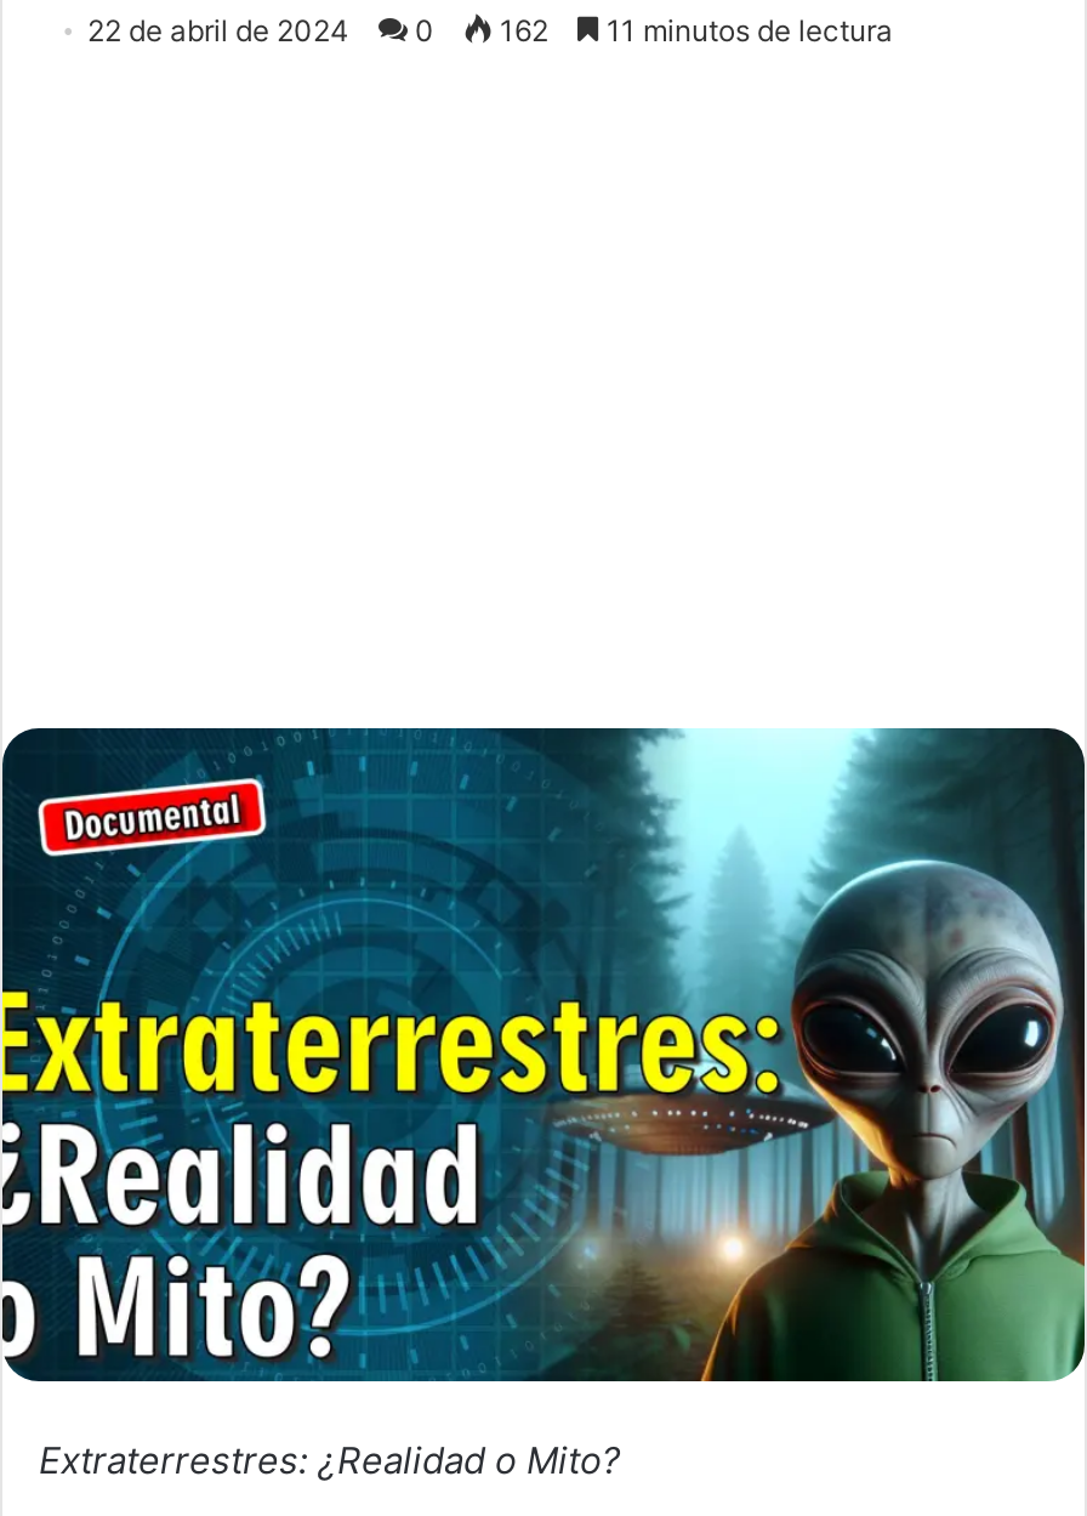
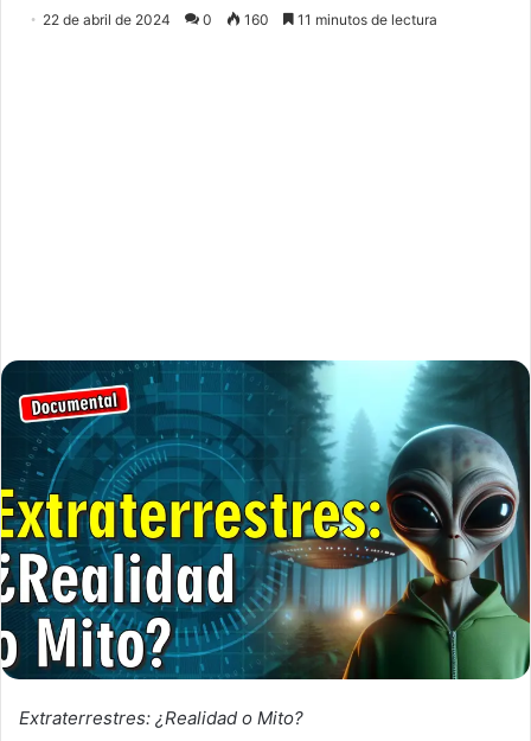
- 22 de abril de 2024 0 162 11 minutos de lectura
+ 22 de abril de 2024 0 160 11 minutos de lectura
